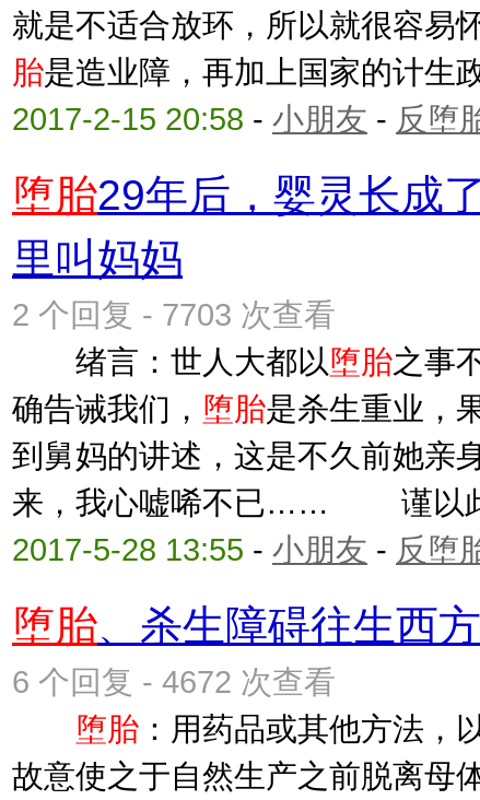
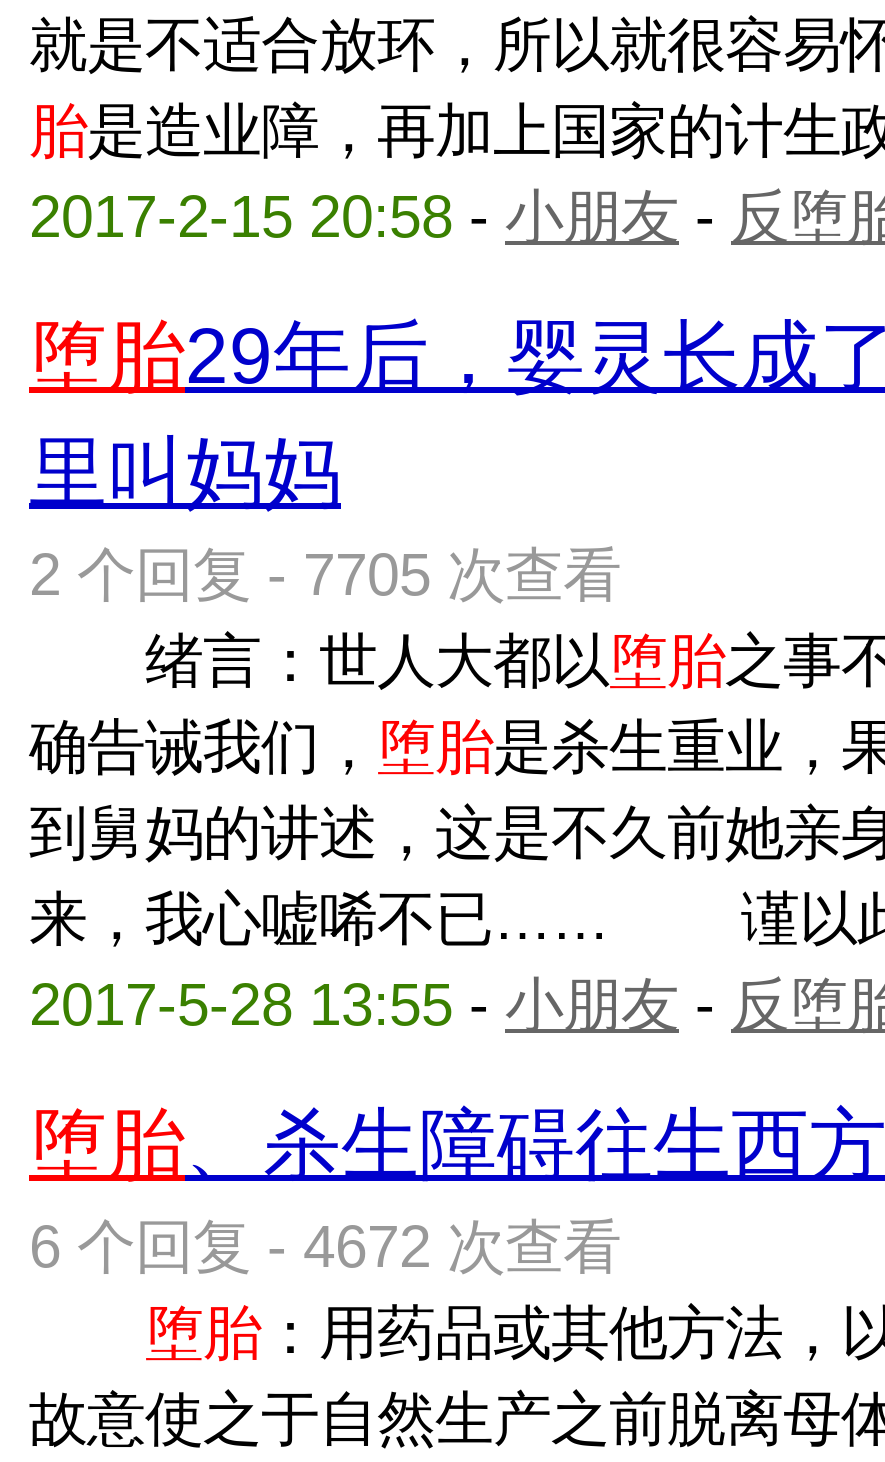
- 2 个回复 - 7703 次查看
+ 2 个回复 - 7705 次查看
